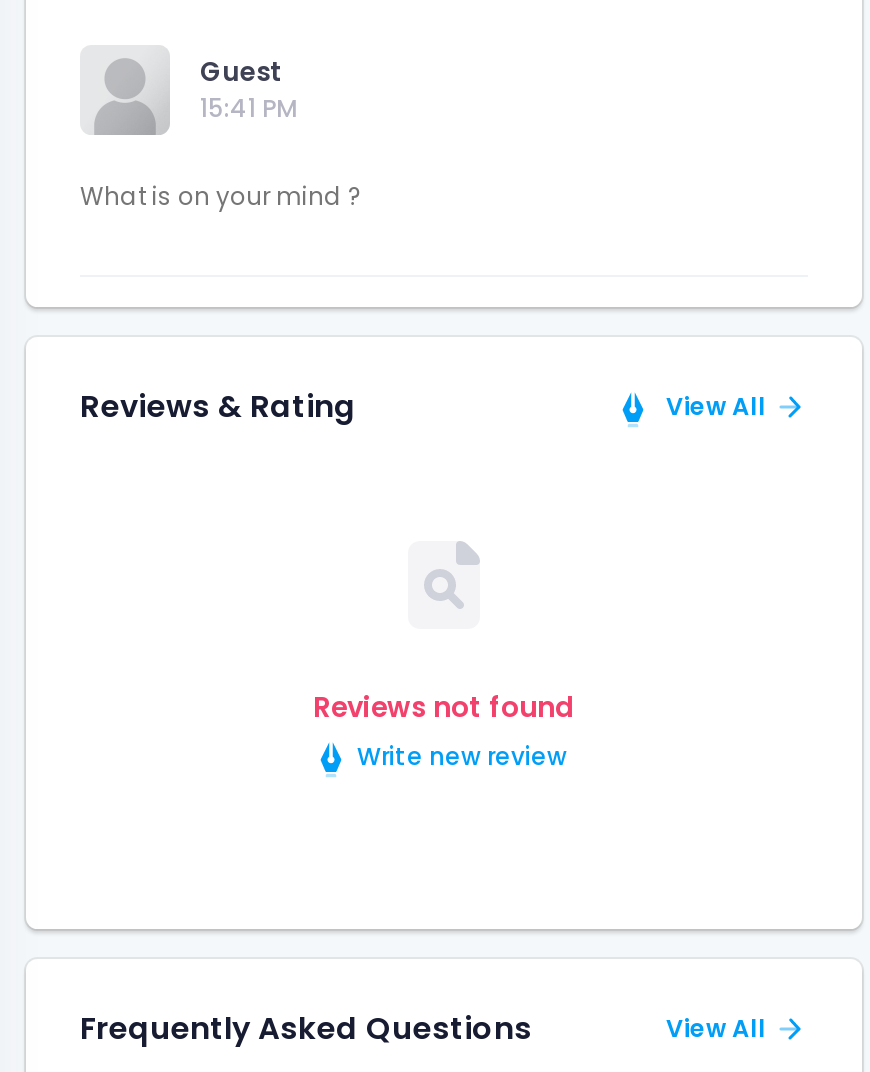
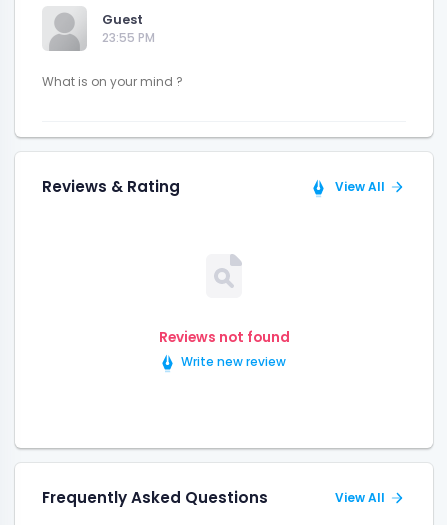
- 15:41 PM
+ 23:55 PM
